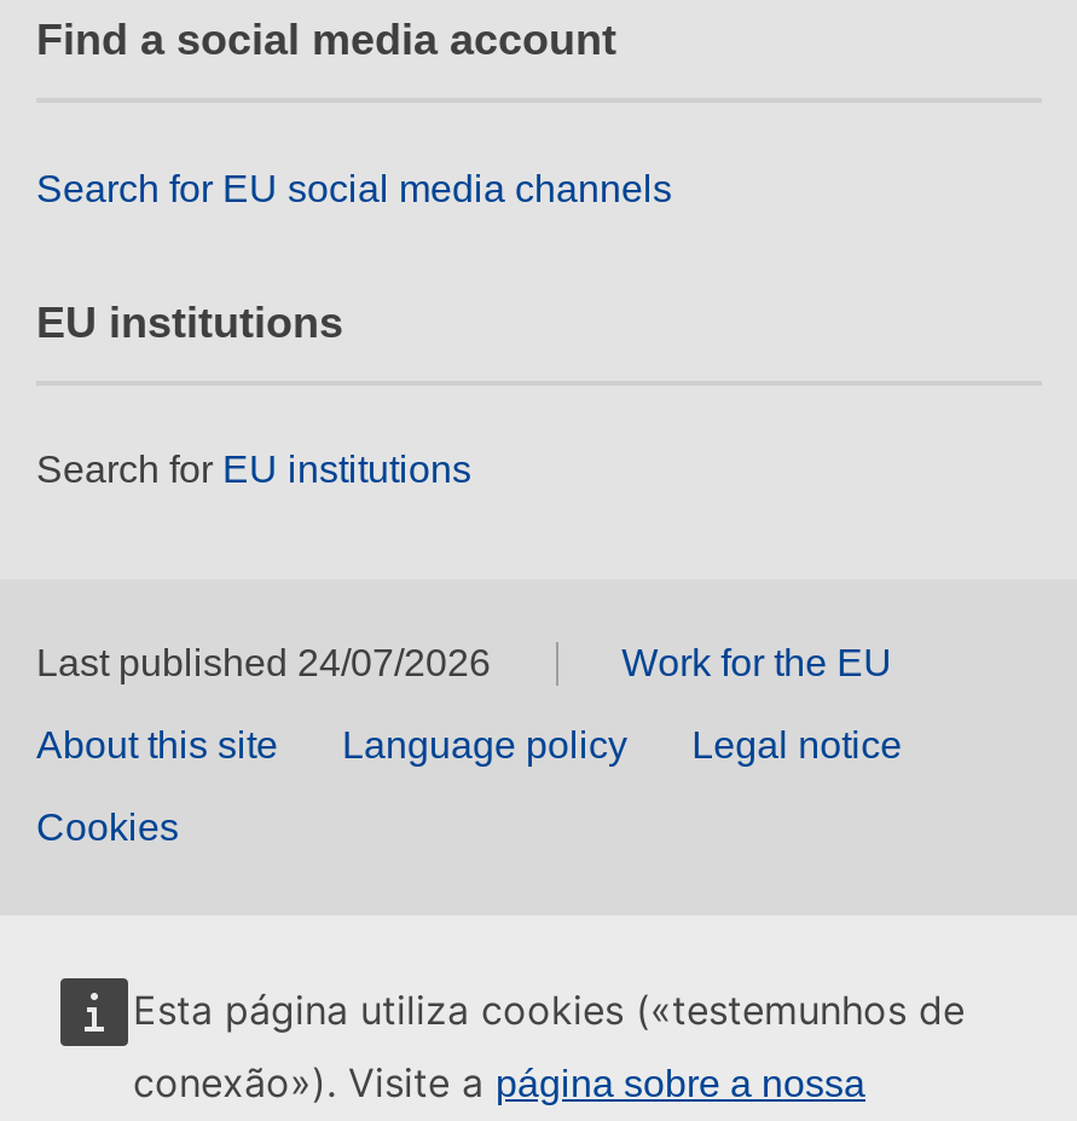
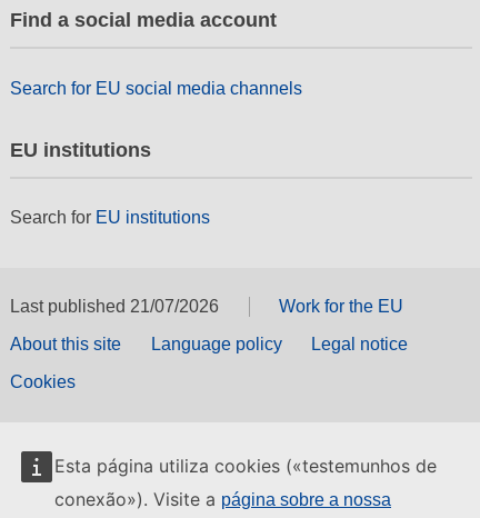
- Last published 24/07/2026
+ Last published 21/07/2026
